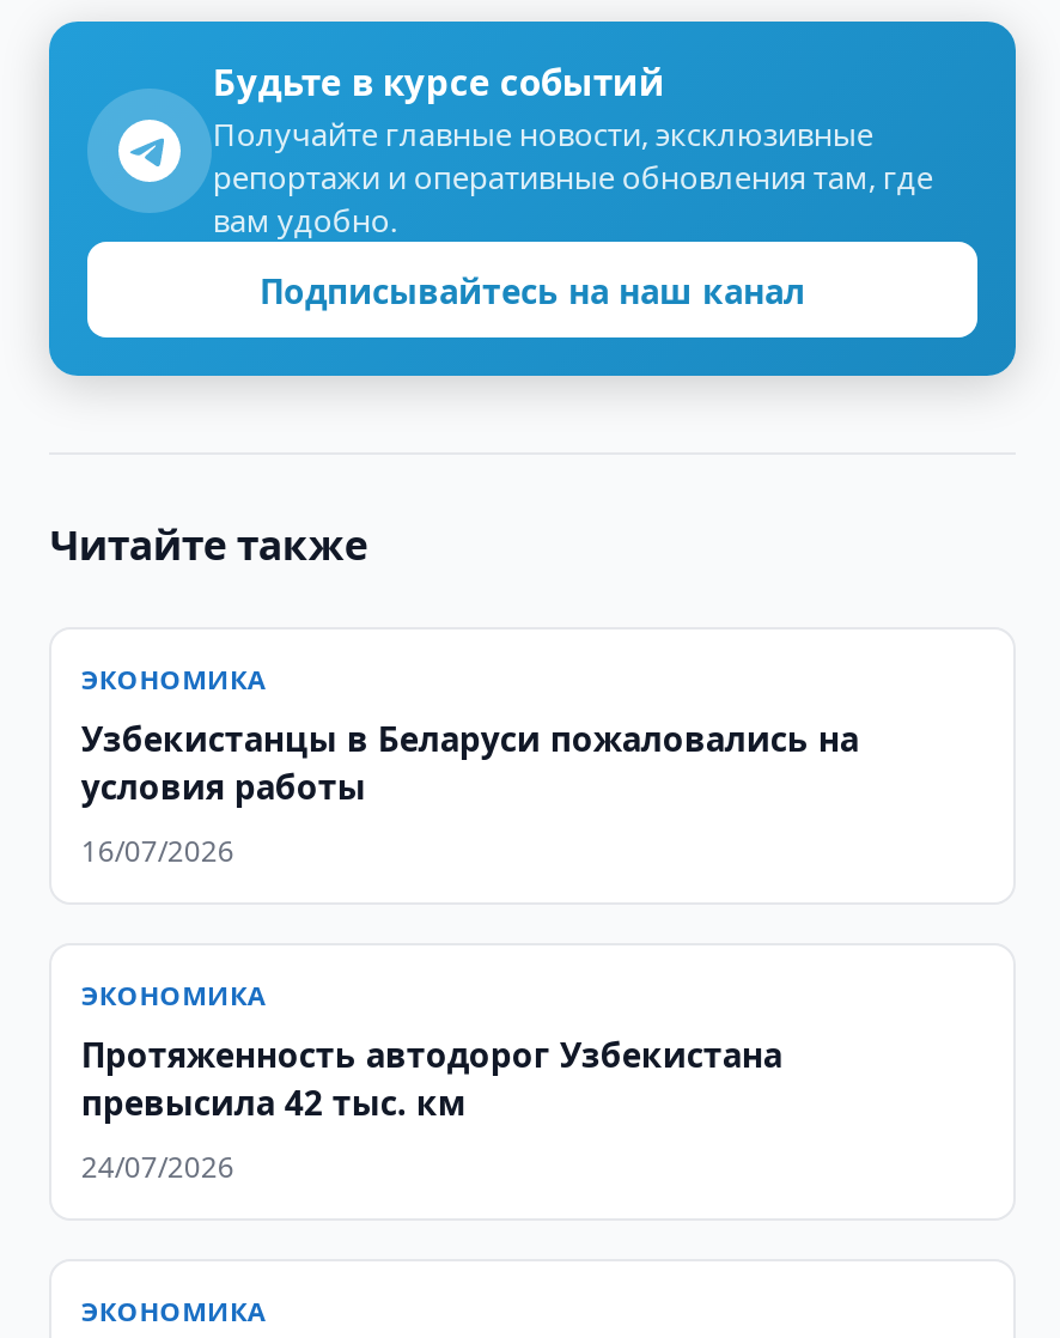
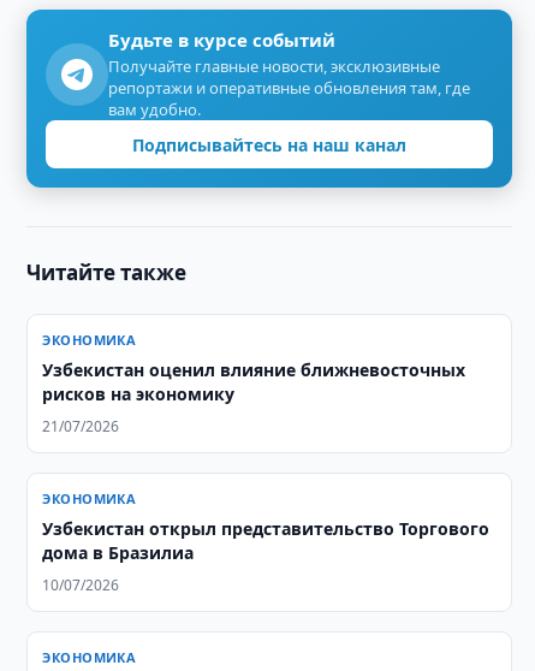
- Узбекистанцы в Беларуси пожаловались на
- условия работы
+ Узбекистан оценил влияние ближневосточных
+ рисков на экономику

- 16/07/2026
+ 21/07/2026

- Протяженность автодорог Узбекистана
- превысила 42 тыс. км
+ Узбекистан открыл представительство Торгового
+ дома в Бразилиа

- 24/07/2026
+ 10/07/2026
